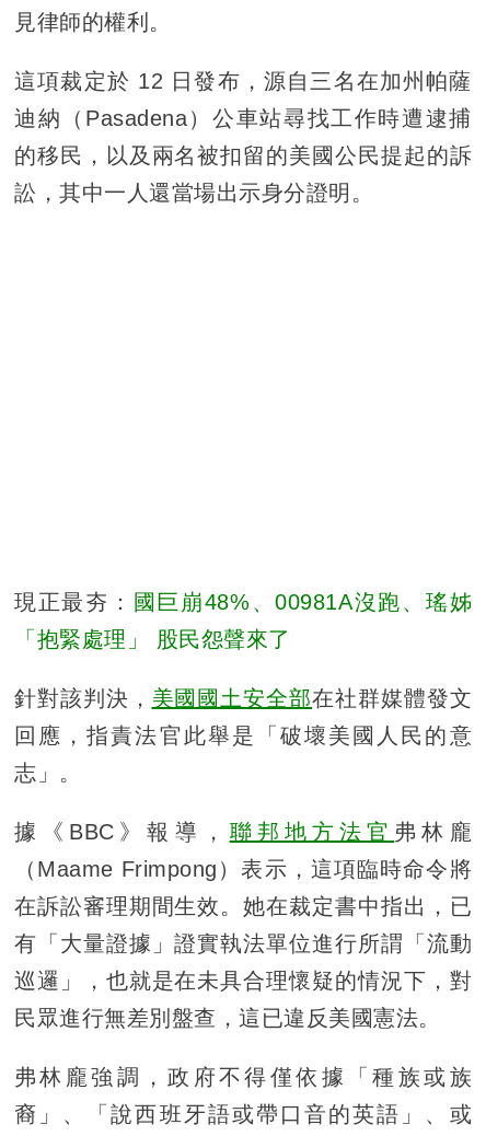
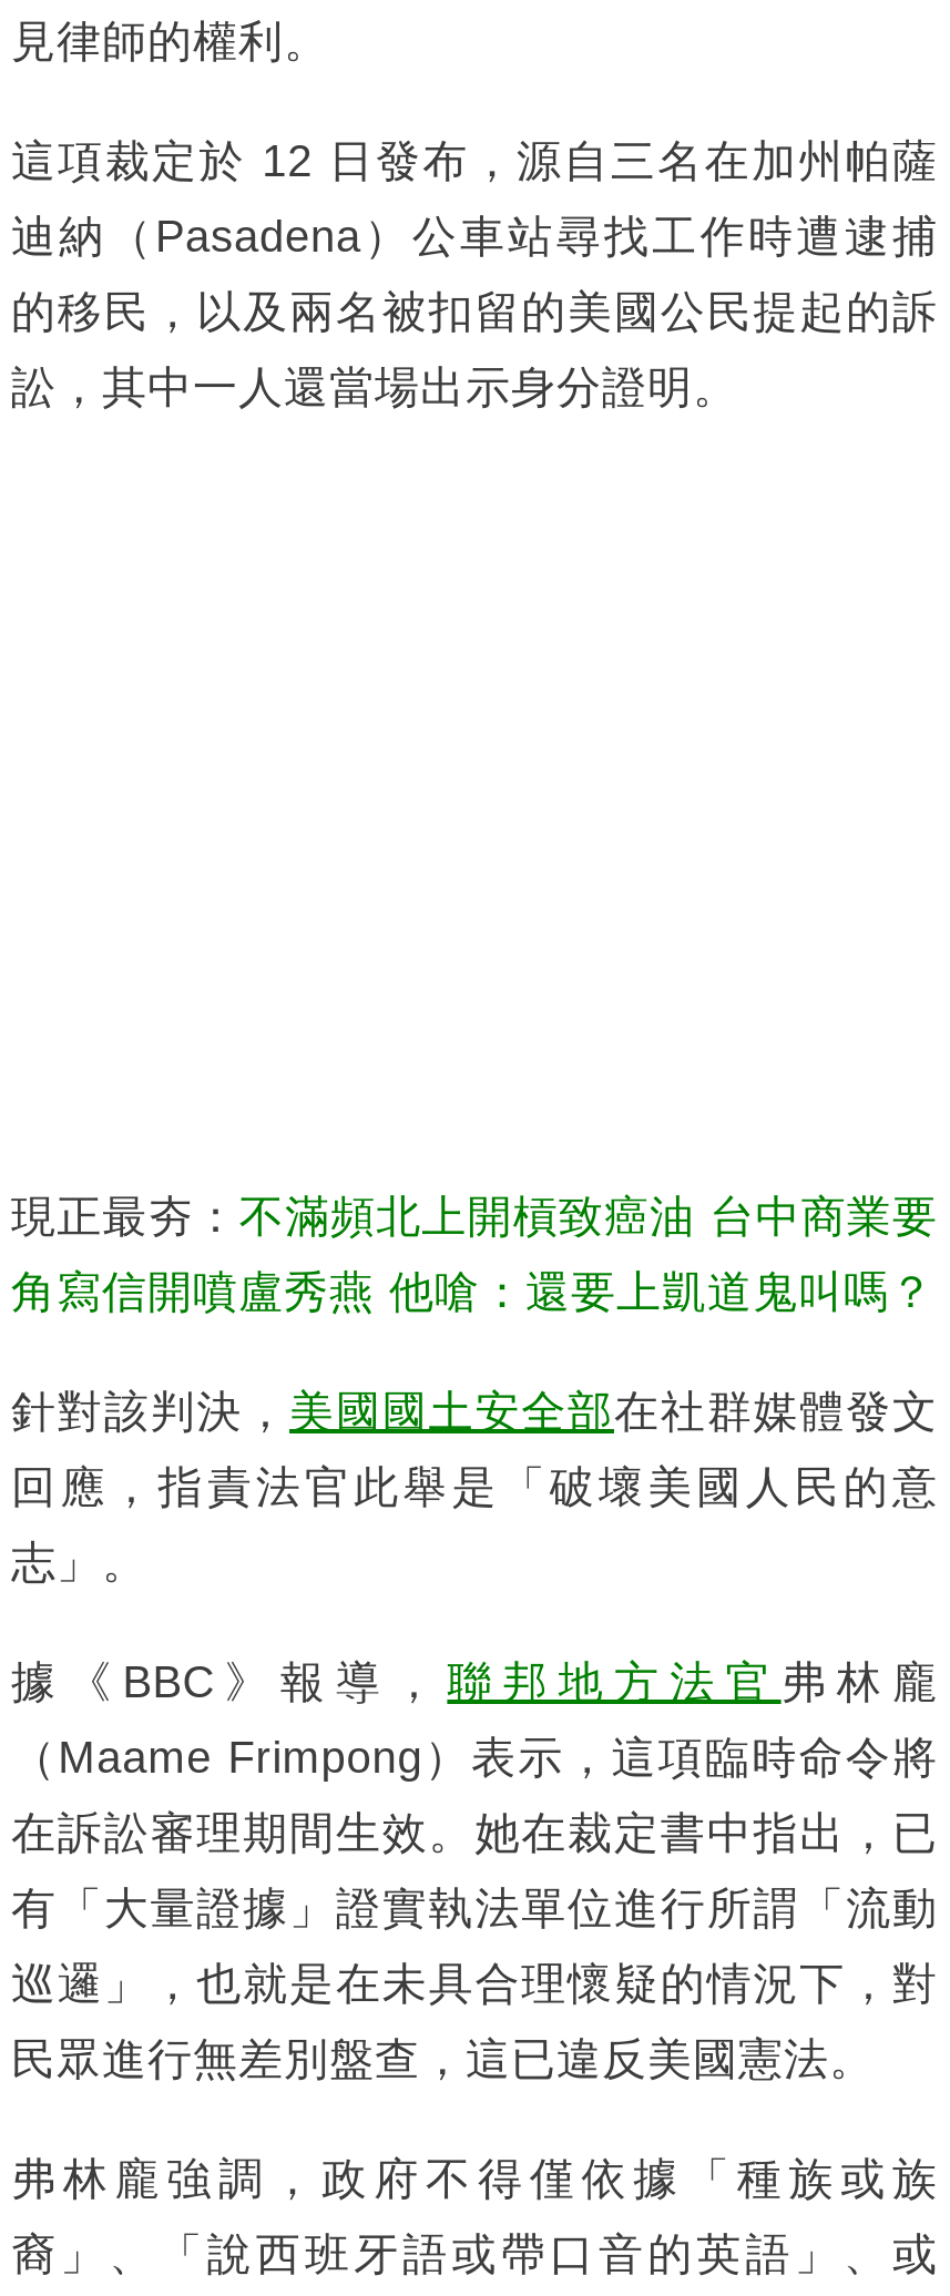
- 現正最夯：國巨崩48%、00981A沒跑、瑤姊
+ 現正最夯：不滿頻北上開槓致癌油 台中商業要

- 「抱緊處理」 股民怨聲來了
+ 角寫信開噴盧秀燕 他嗆：還要上凱道鬼叫嗎？
